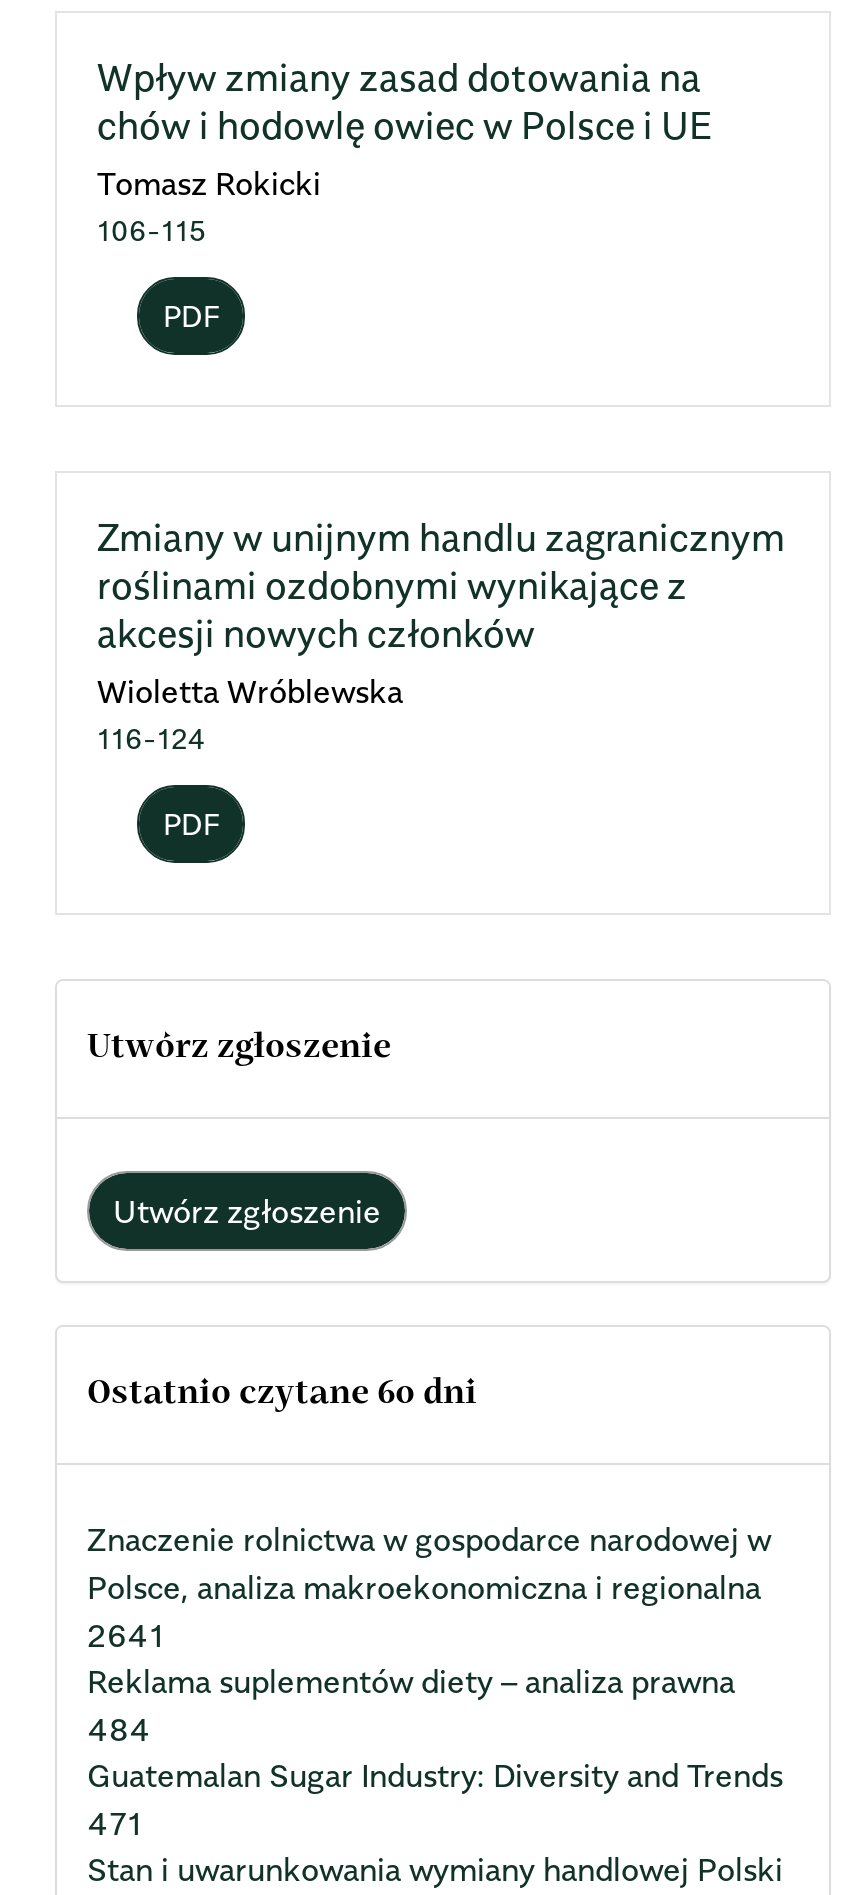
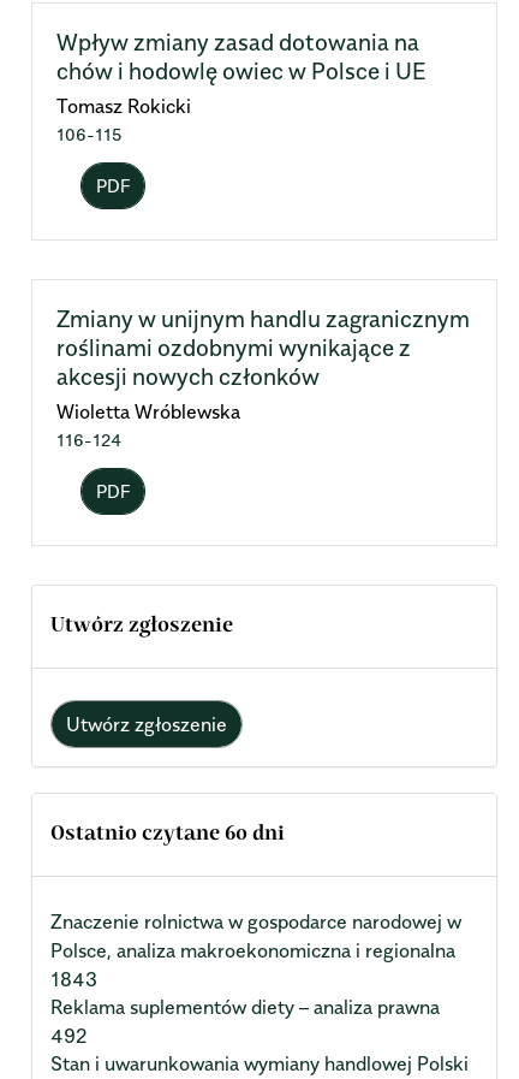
- 2641
+ 1843

- 484
- Guatemalan Sugar Industry: Diversity and Trends
- 471
+ 492
